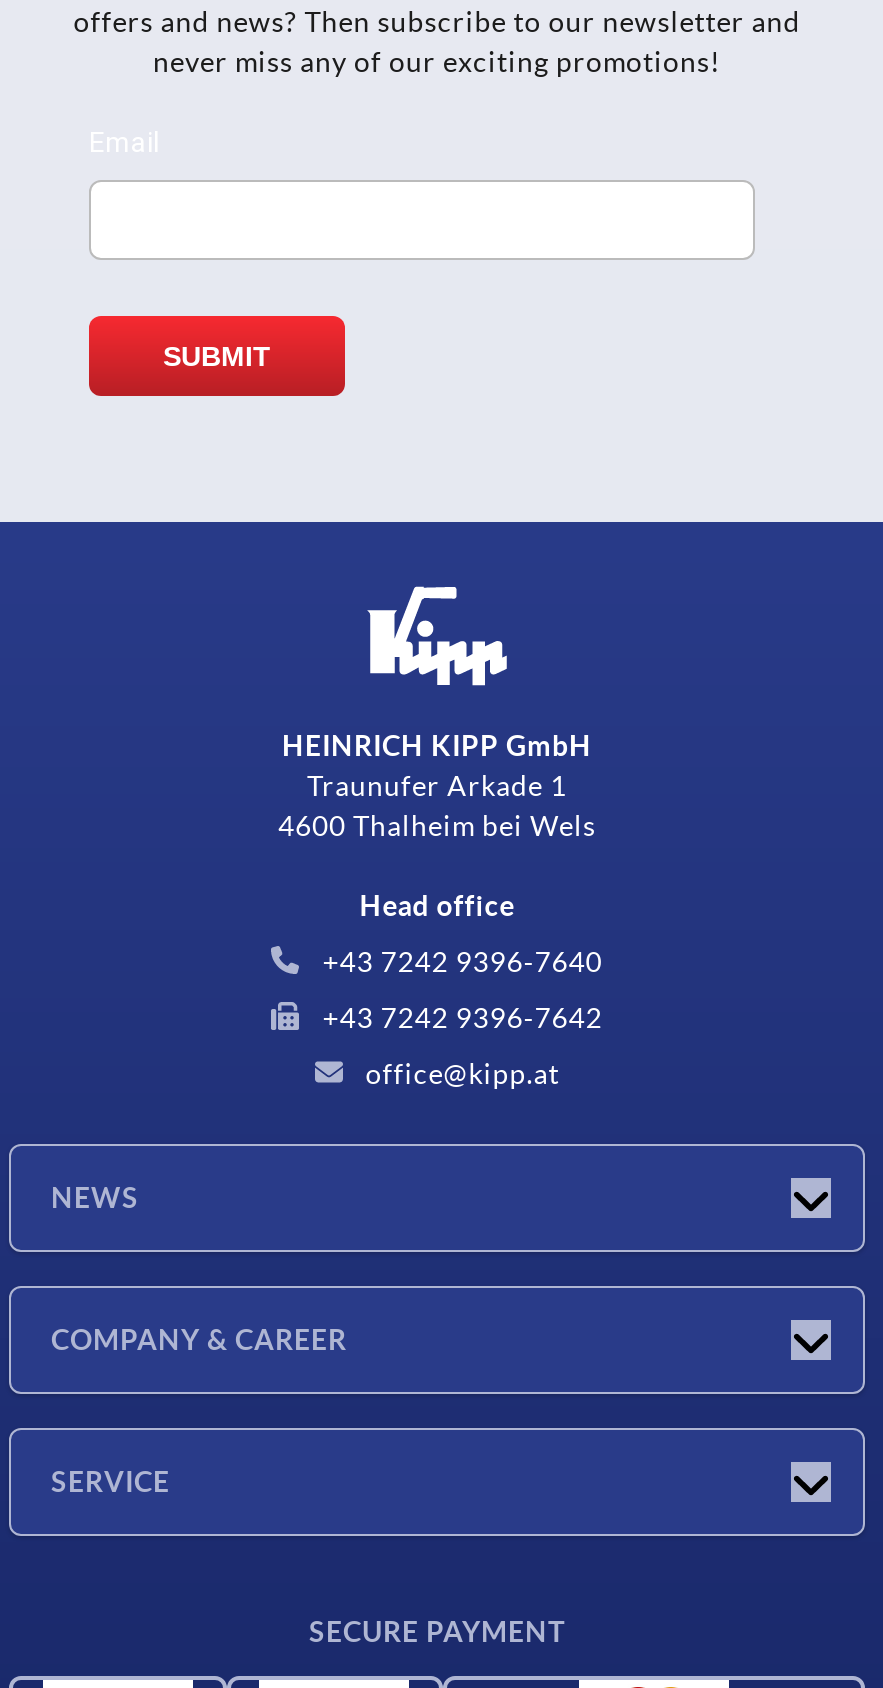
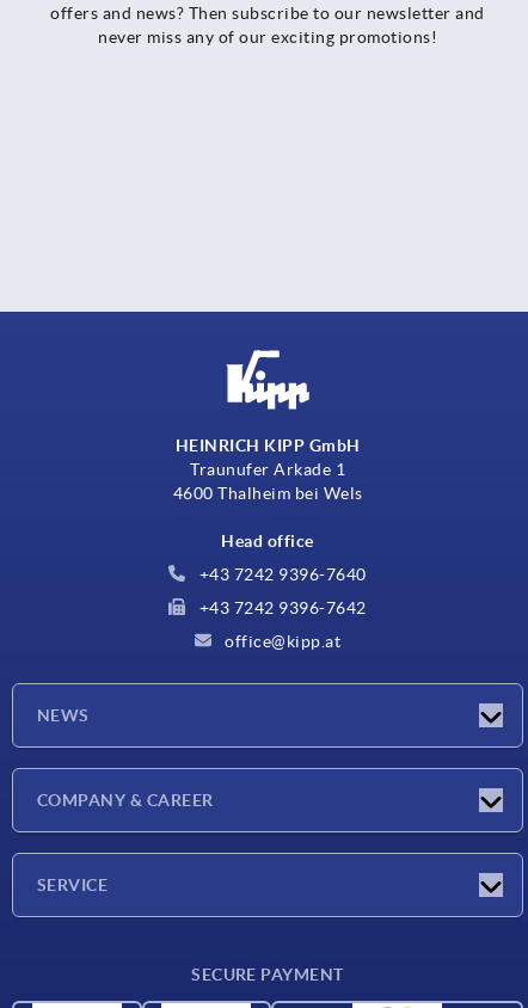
- [image]
